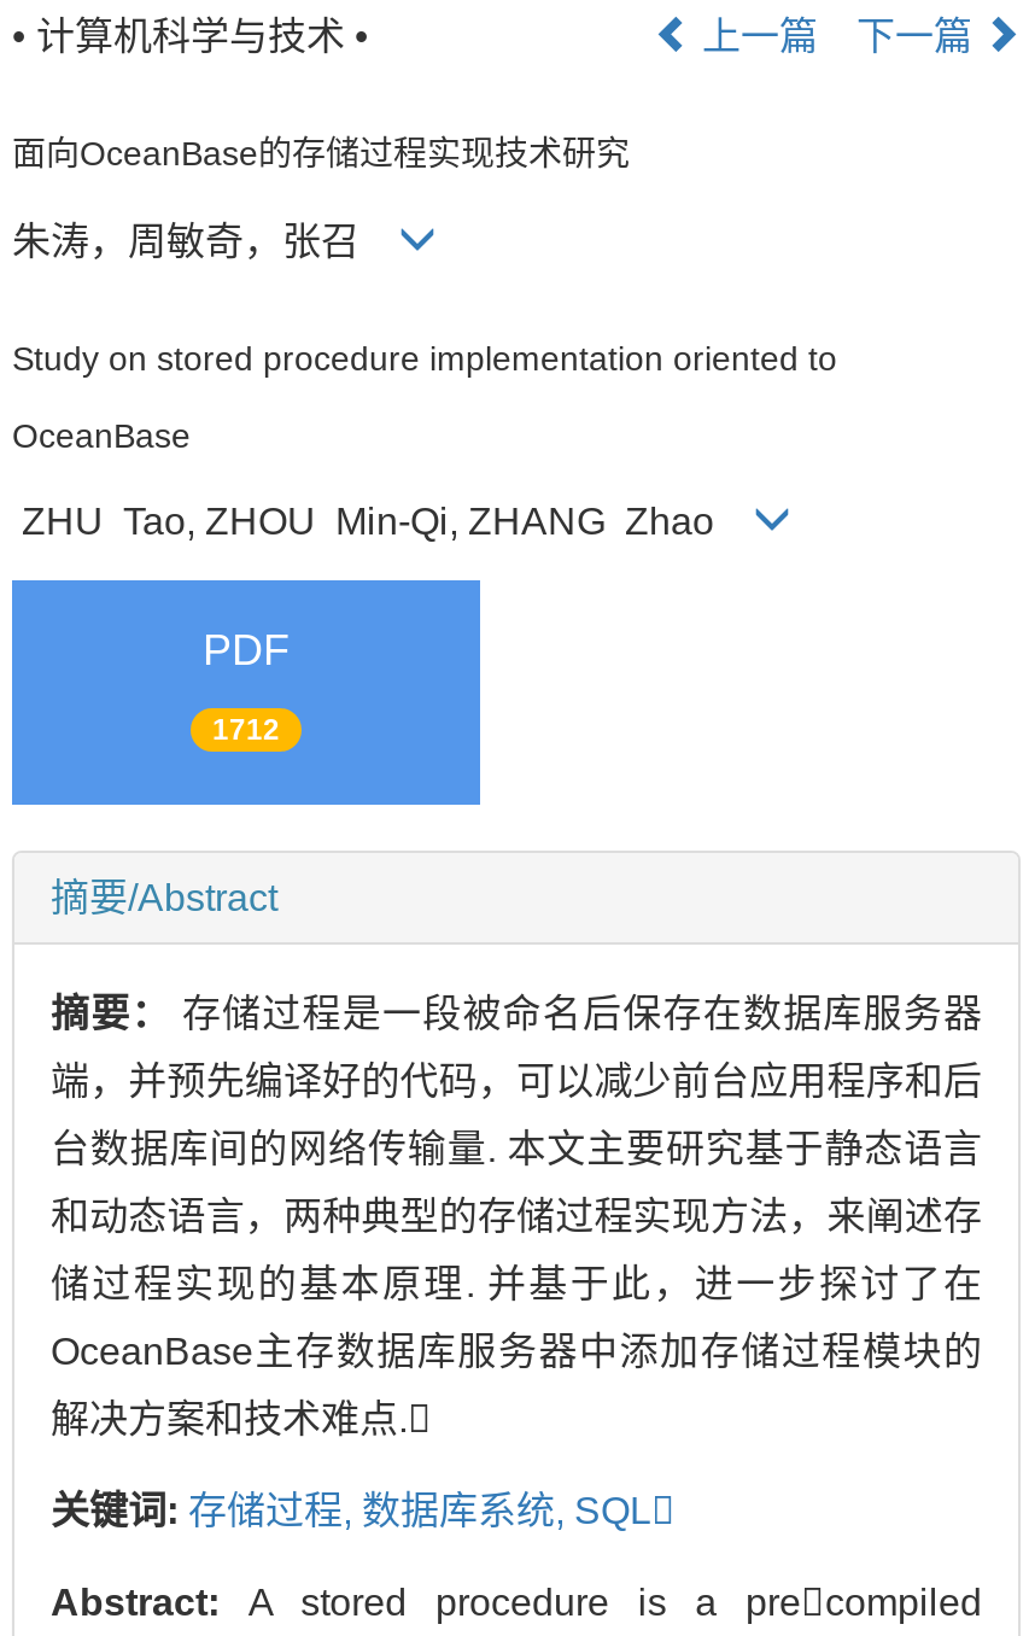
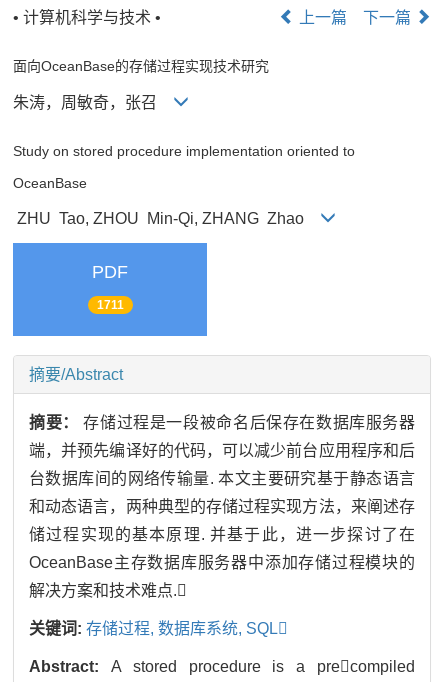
- 1712
+ 1711
